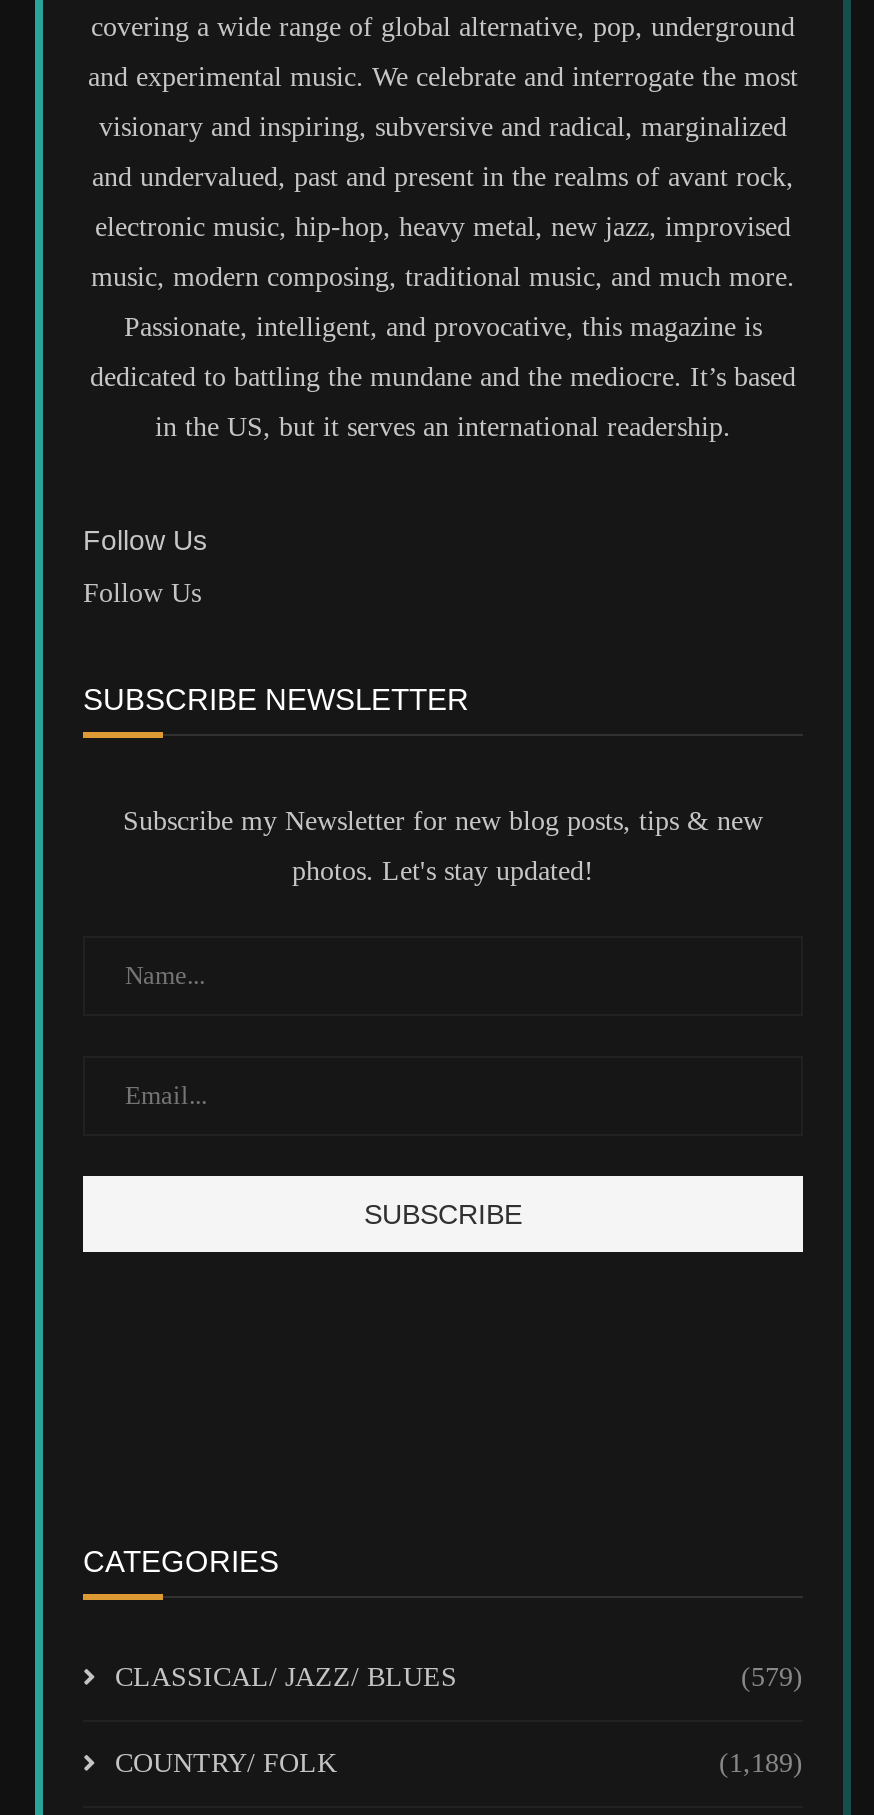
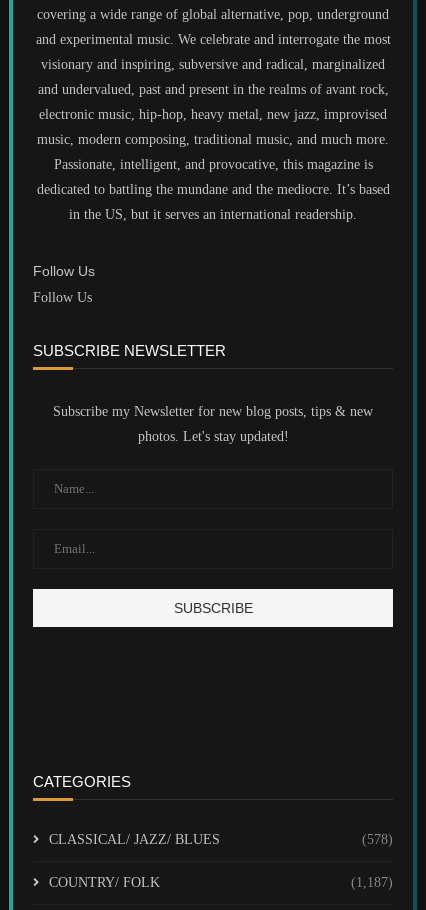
- (579)
+ (578)

- (1,189)
+ (1,187)
